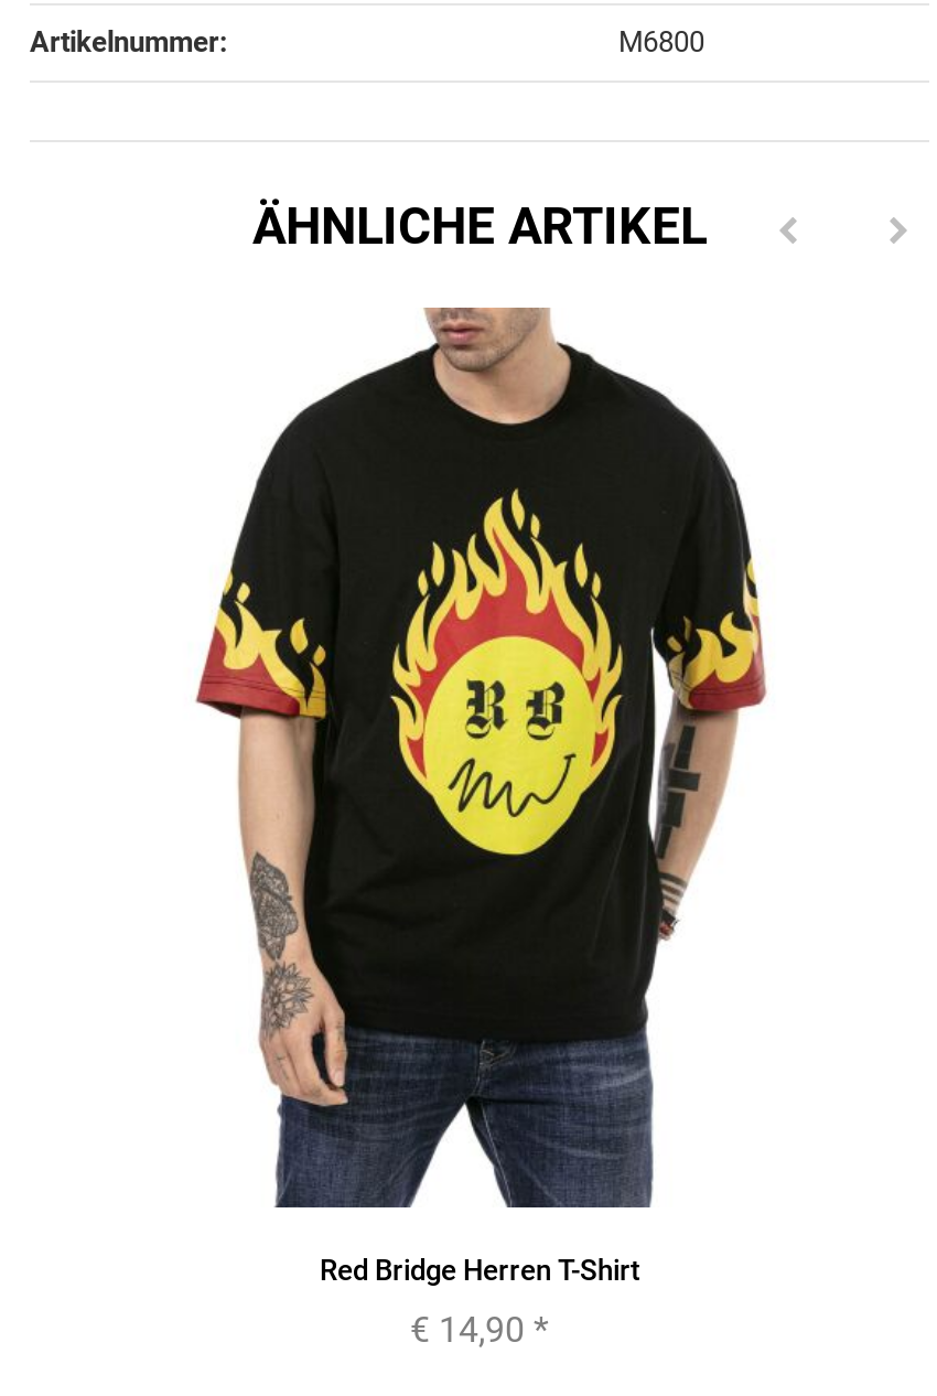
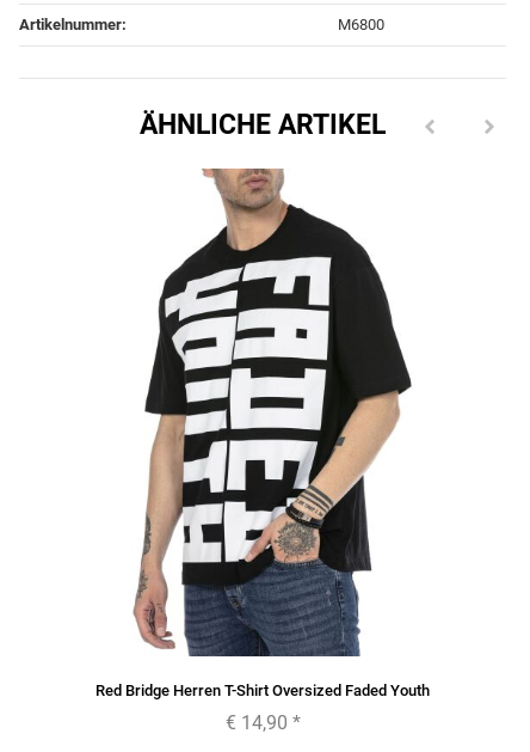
- [image]
- Red Bridge Herren T-Shirt
+ [image]
+ Red Bridge Herren T-Shirt Oversized Faded Youth
